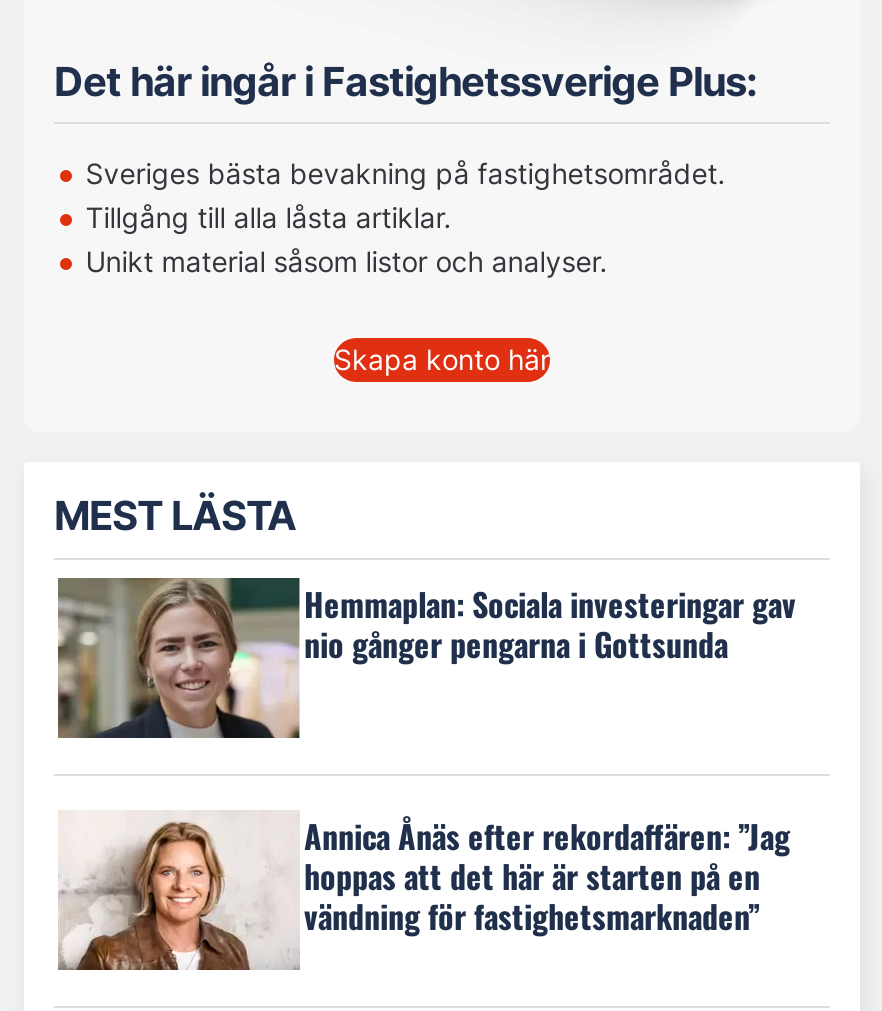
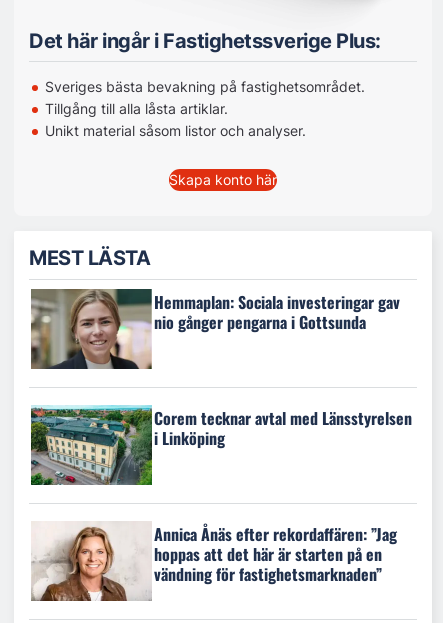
+ [image]
+ Corem tecknar avtal med Länsstyrelsen
+ i Linköping
